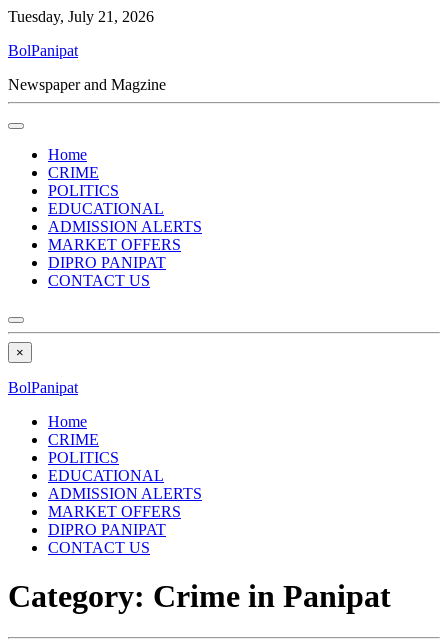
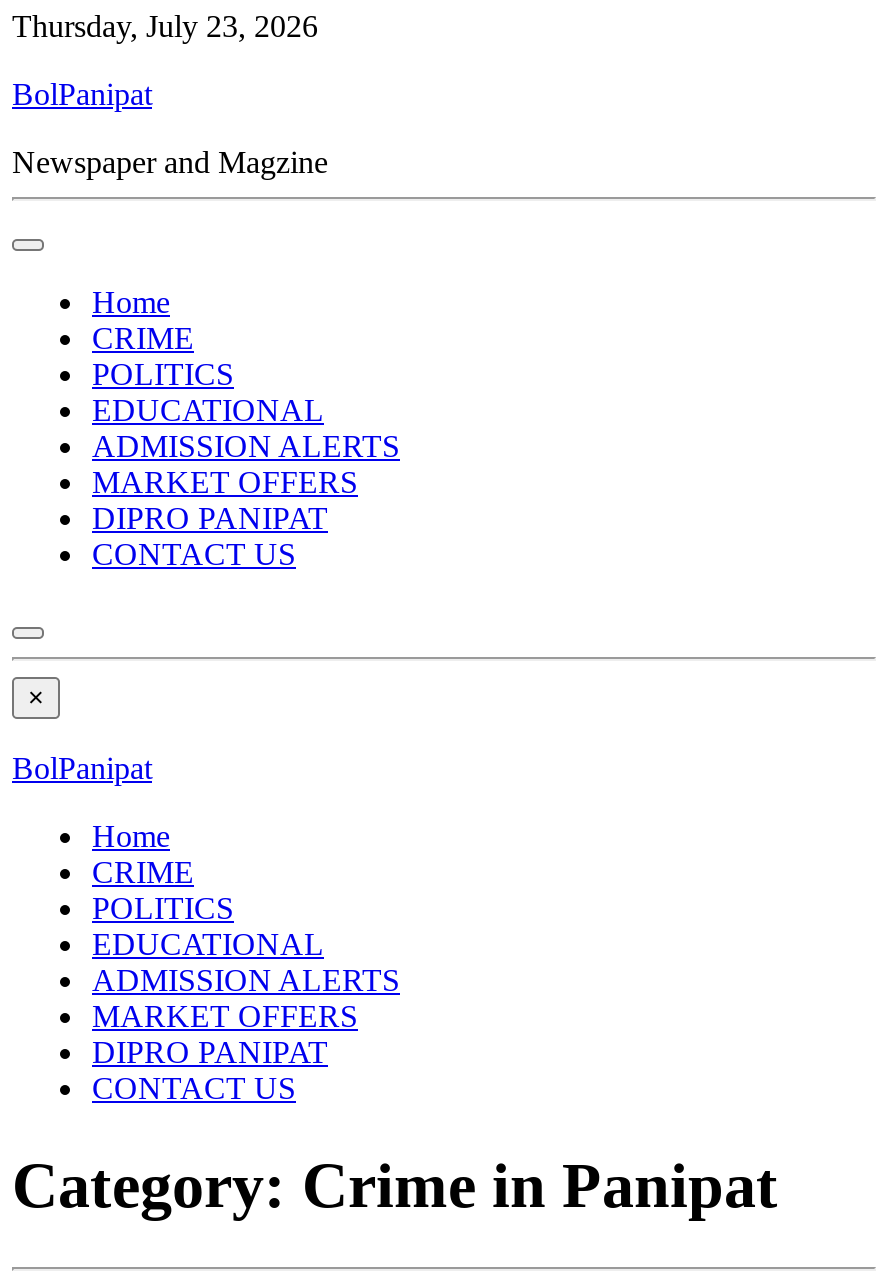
- Tuesday, July 21, 2026
+ Thursday, July 23, 2026
